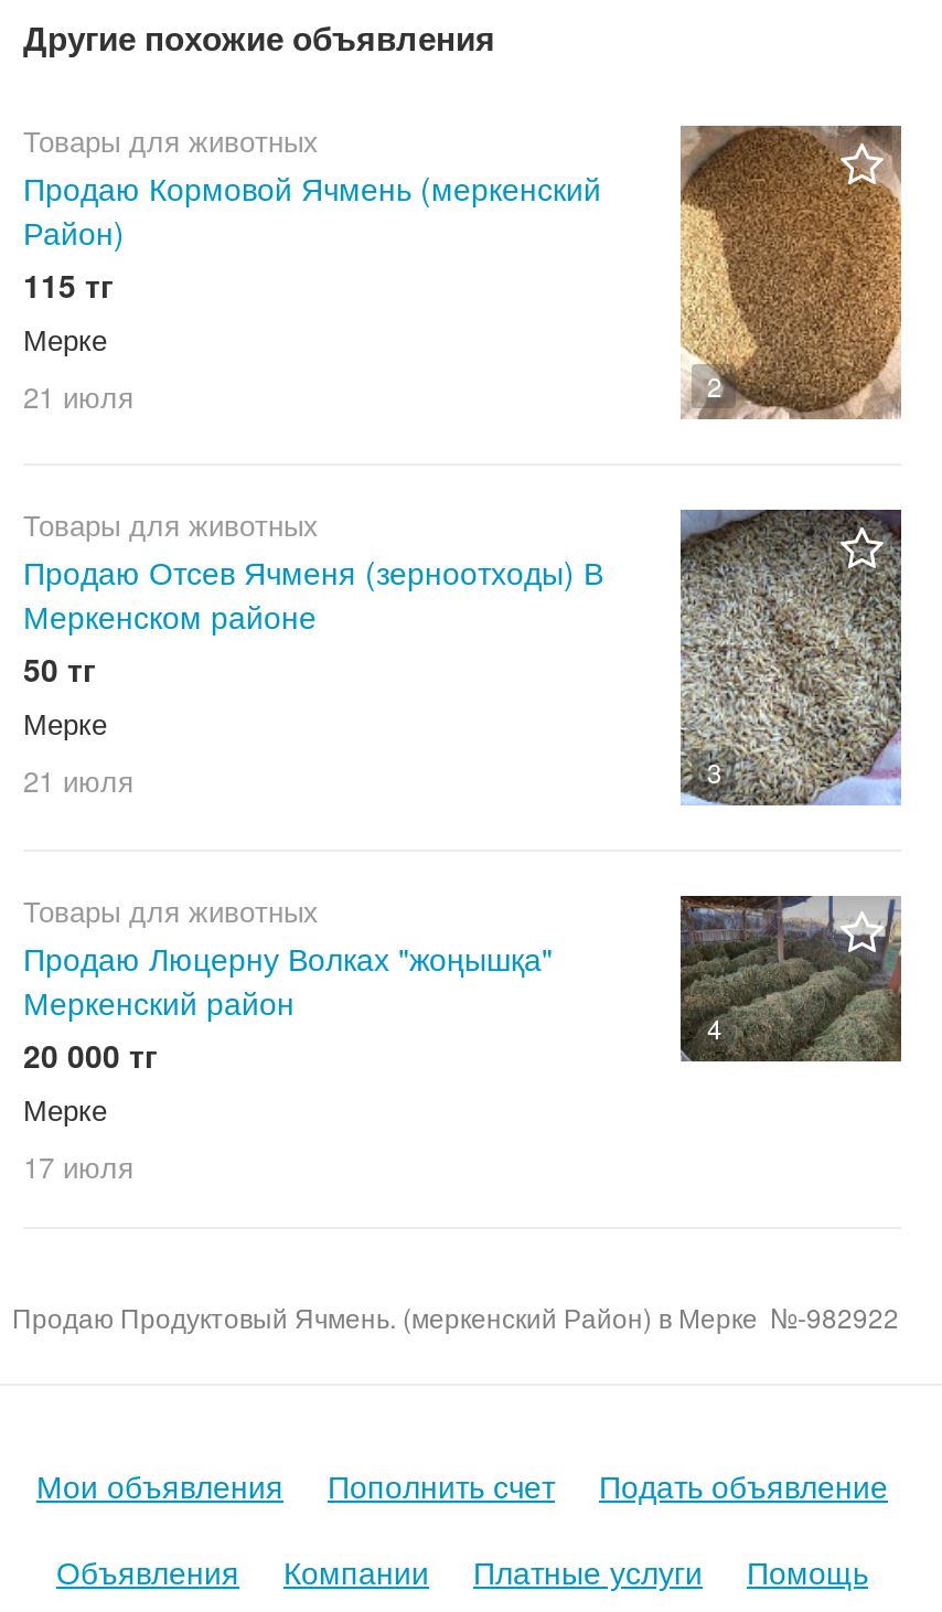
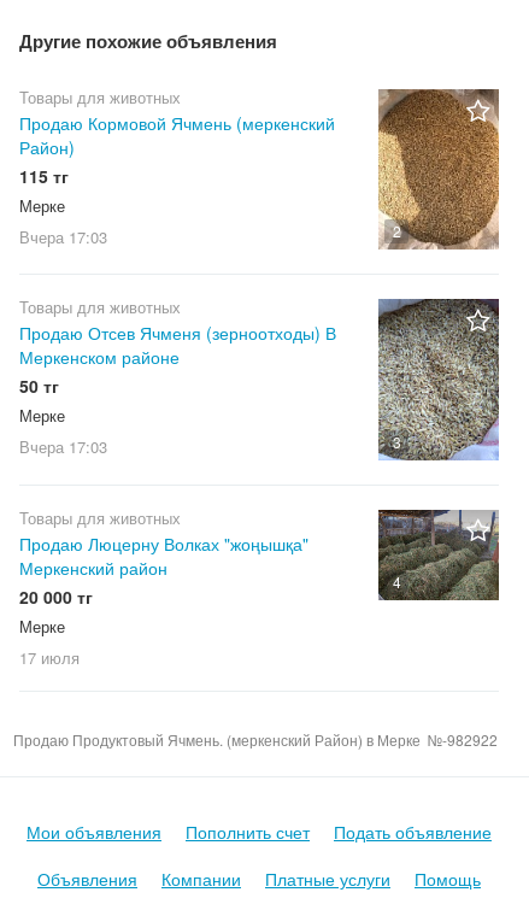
- 21 июля
+ Вчера 17:03

- 21 июля
+ Вчера 17:03
